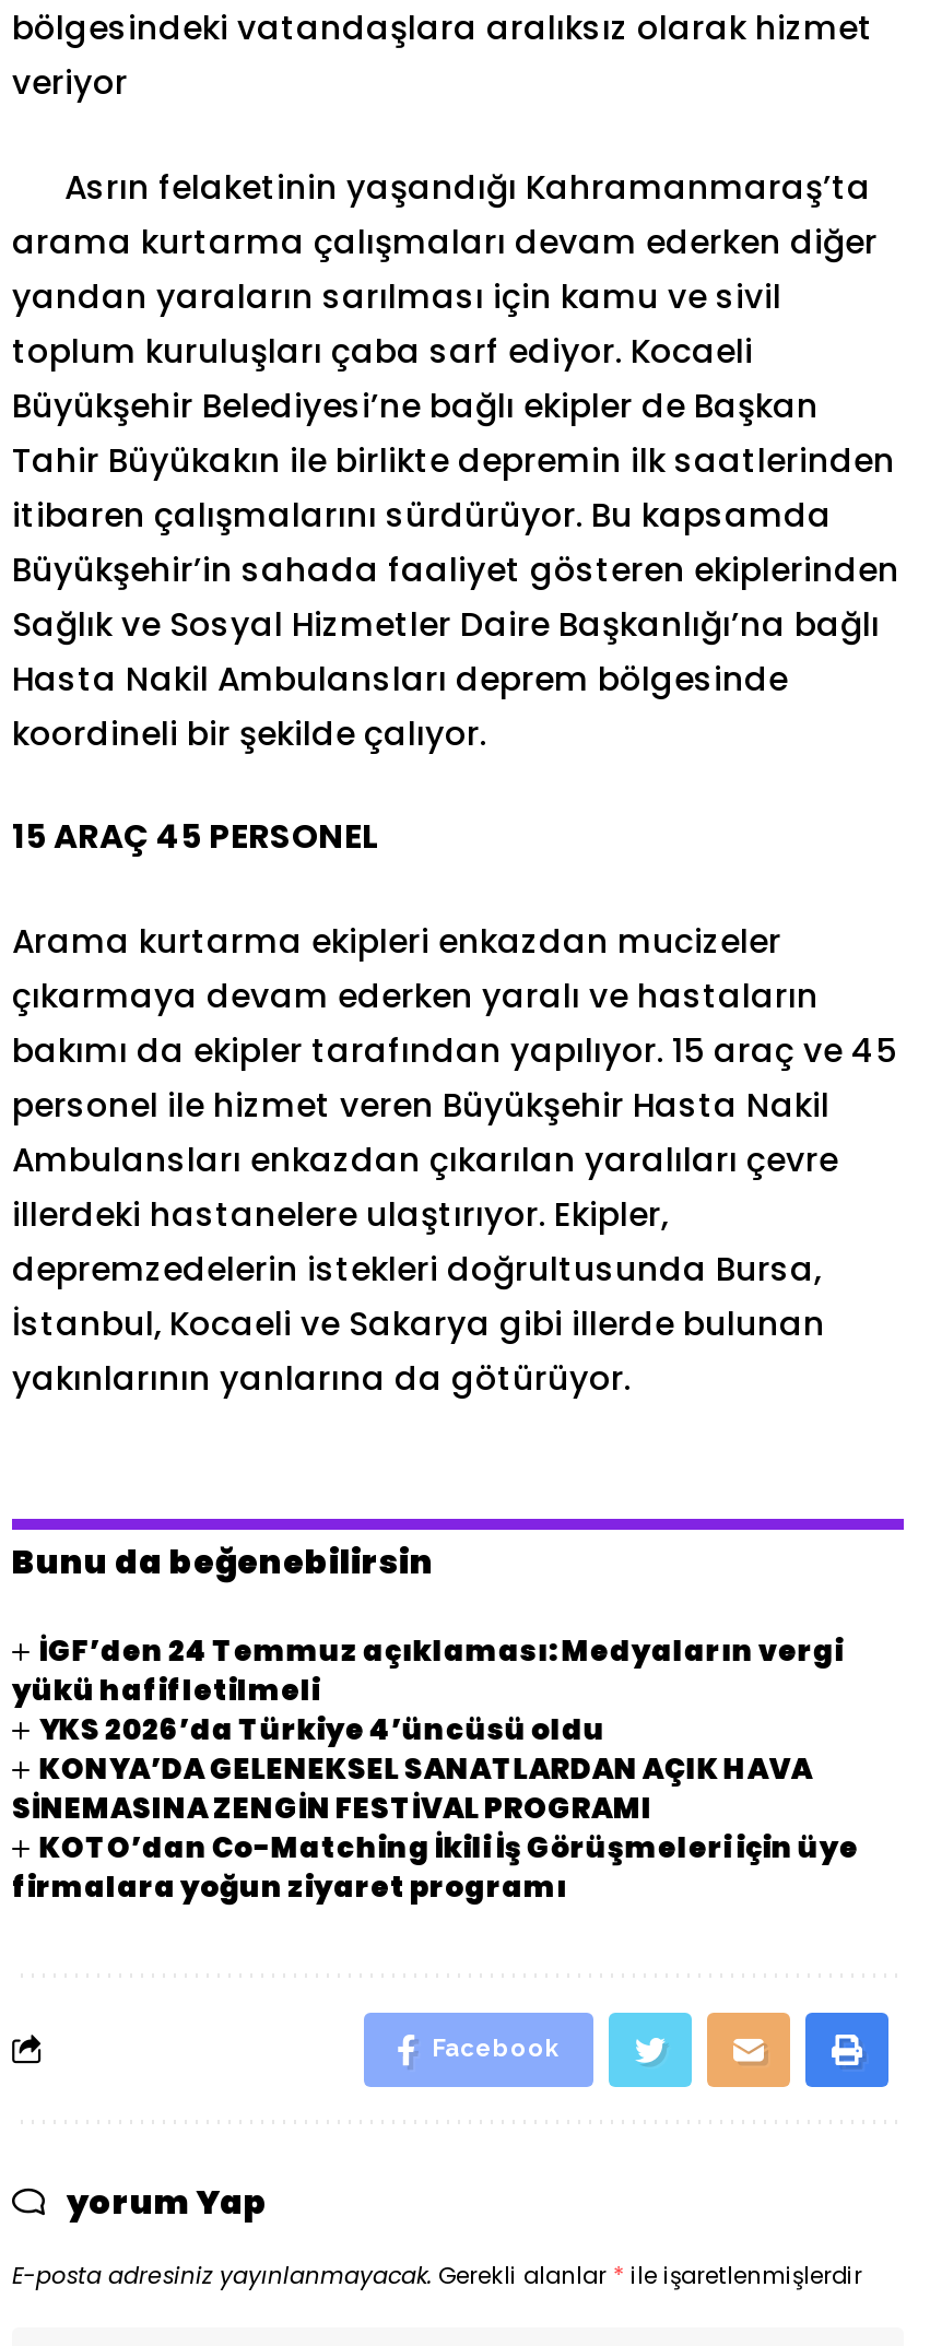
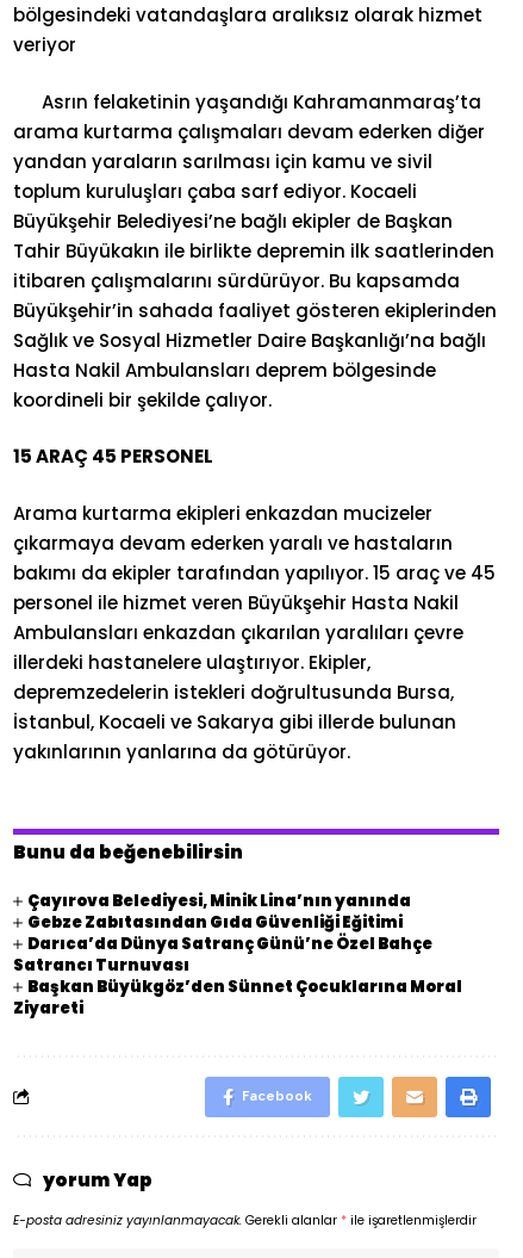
- İGF’den 24 Temmuz açıklaması: Medyaların vergi
- yükü hafifletilmeli
- YKS 2026’da Türkiye 4’üncüsü oldu
- KONYA’DA GELENEKSEL SANATLARDAN AÇIK HAVA
- SİNEMASINA ZENGİN FESTİVAL PROGRAMI
- KOTO’dan Co-Matching İkili İş Görüşmeleri için üye
- firmalara yoğun ziyaret programı
+ Çayırova Belediyesi, Minik Lina’nın yanında
+ Gebze Zabıtasından Gıda Güvenliği Eğitimi
+ Darıca’da Dünya Satranç Günü’ne Özel Bahçe
+ Satrancı Turnuvası
+ Başkan Büyükgöz’den Sünnet Çocuklarına Moral
+ Ziyareti
